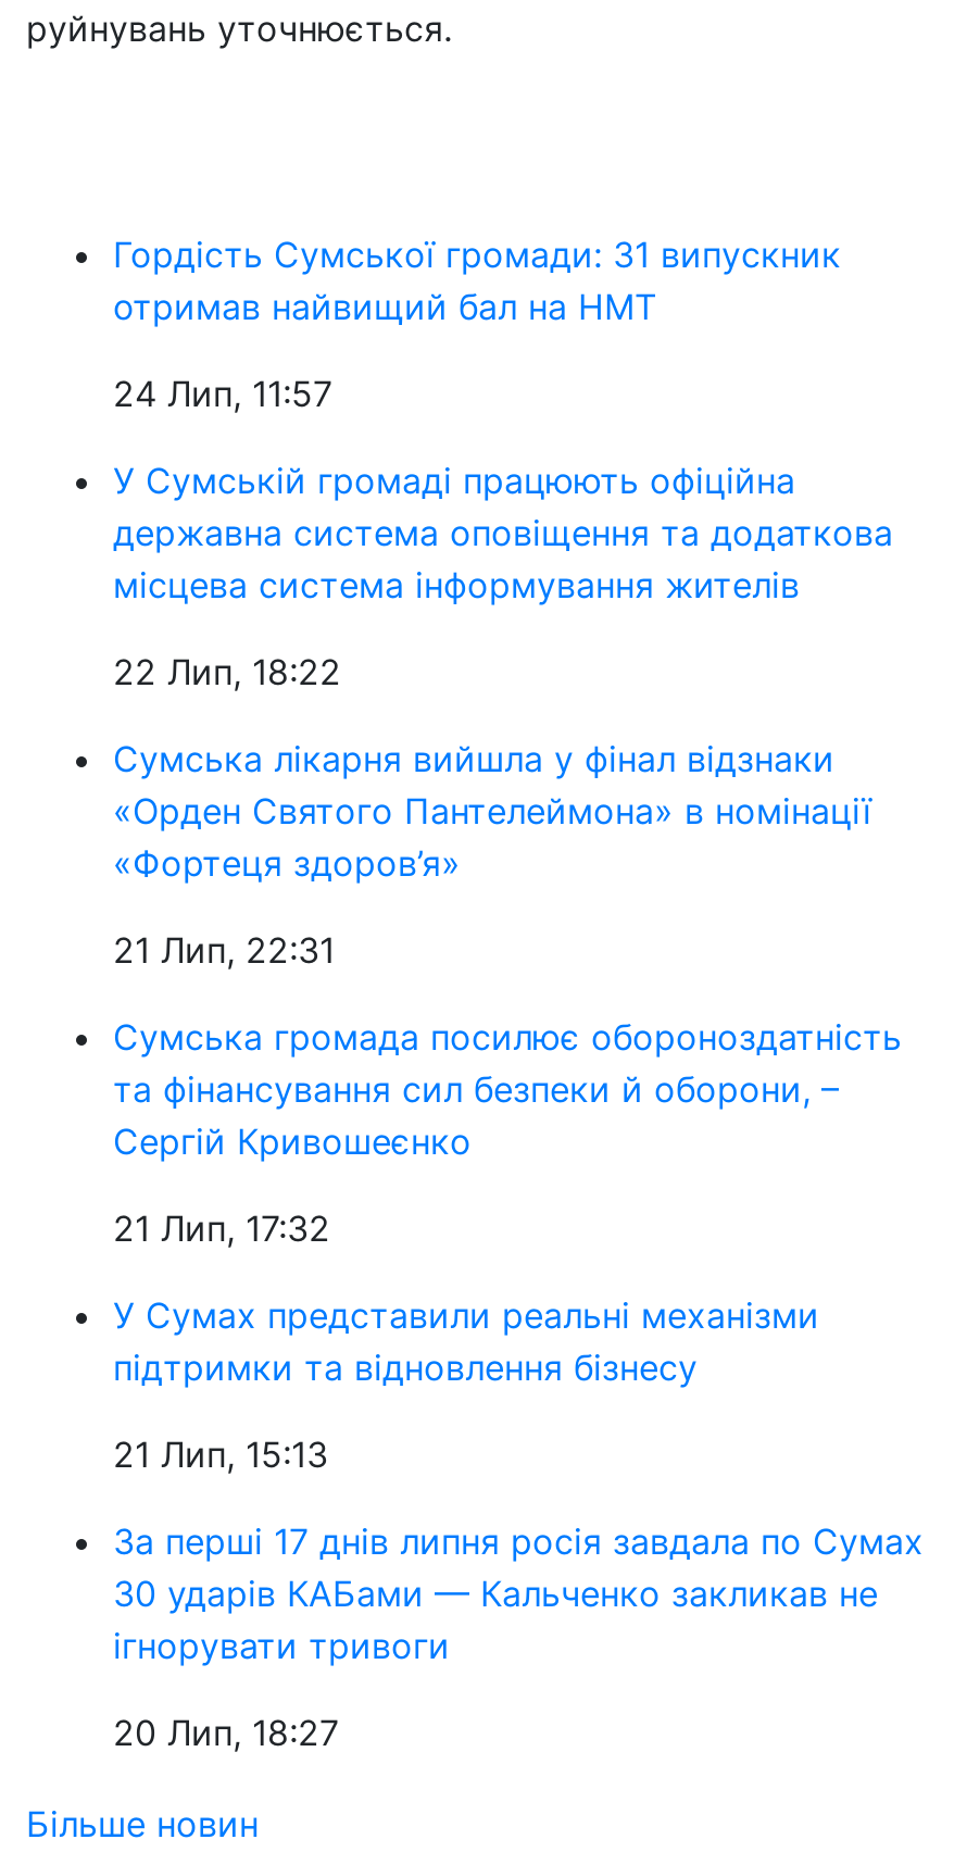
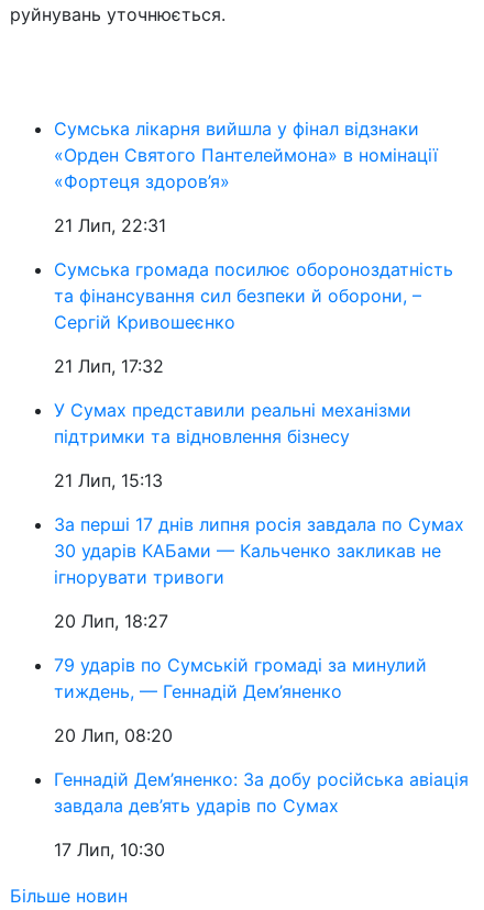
- Гордість Сумської громади: 31 випускник
- отримав найвищий бал на НМТ
- 24 Лип, 11:57
- У Сумській громаді працюють офіційна
- державна система оповіщення та додаткова
- місцева система інформування жителів
- 22 Лип, 18:22

moved up: Сумська лікарня вийшла у фінал відзнаки | «Орден Святого Пантелеймона» в номінації | «Фортеця здоров’я» | ... | ігнорувати тривоги | 20 Лип, 18:27

+ 79 ударів по Сумській громаді за минулий
+ тиждень, — Геннадій Дем’яненко
+ 20 Лип, 08:20
+ Геннадій Дем’яненко: За добу російська авіація
+ завдала дев’ять ударів по Сумах
+ 17 Лип, 10:30
